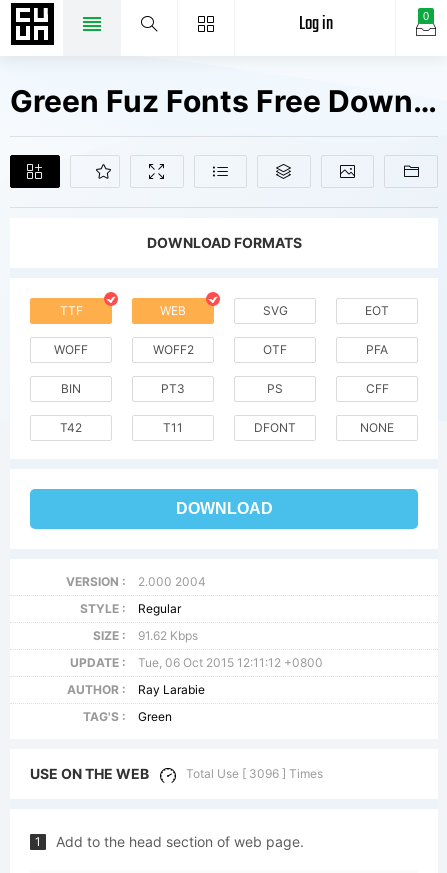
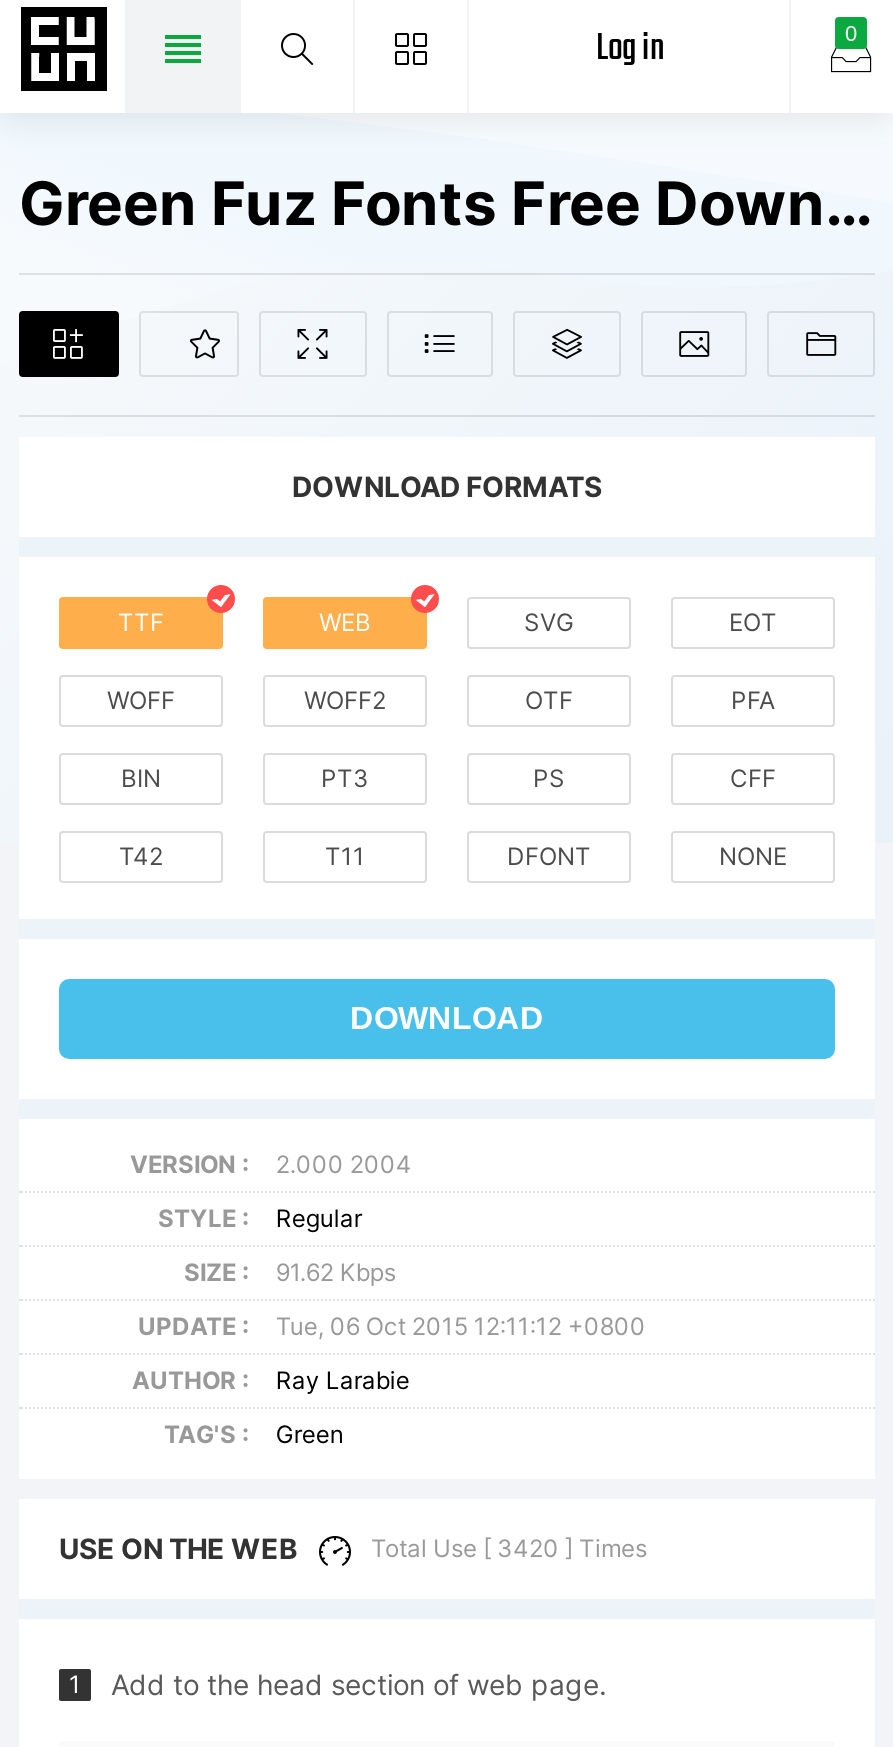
- Total Use [ 3096 ] Times
+ Total Use [ 3420 ] Times
